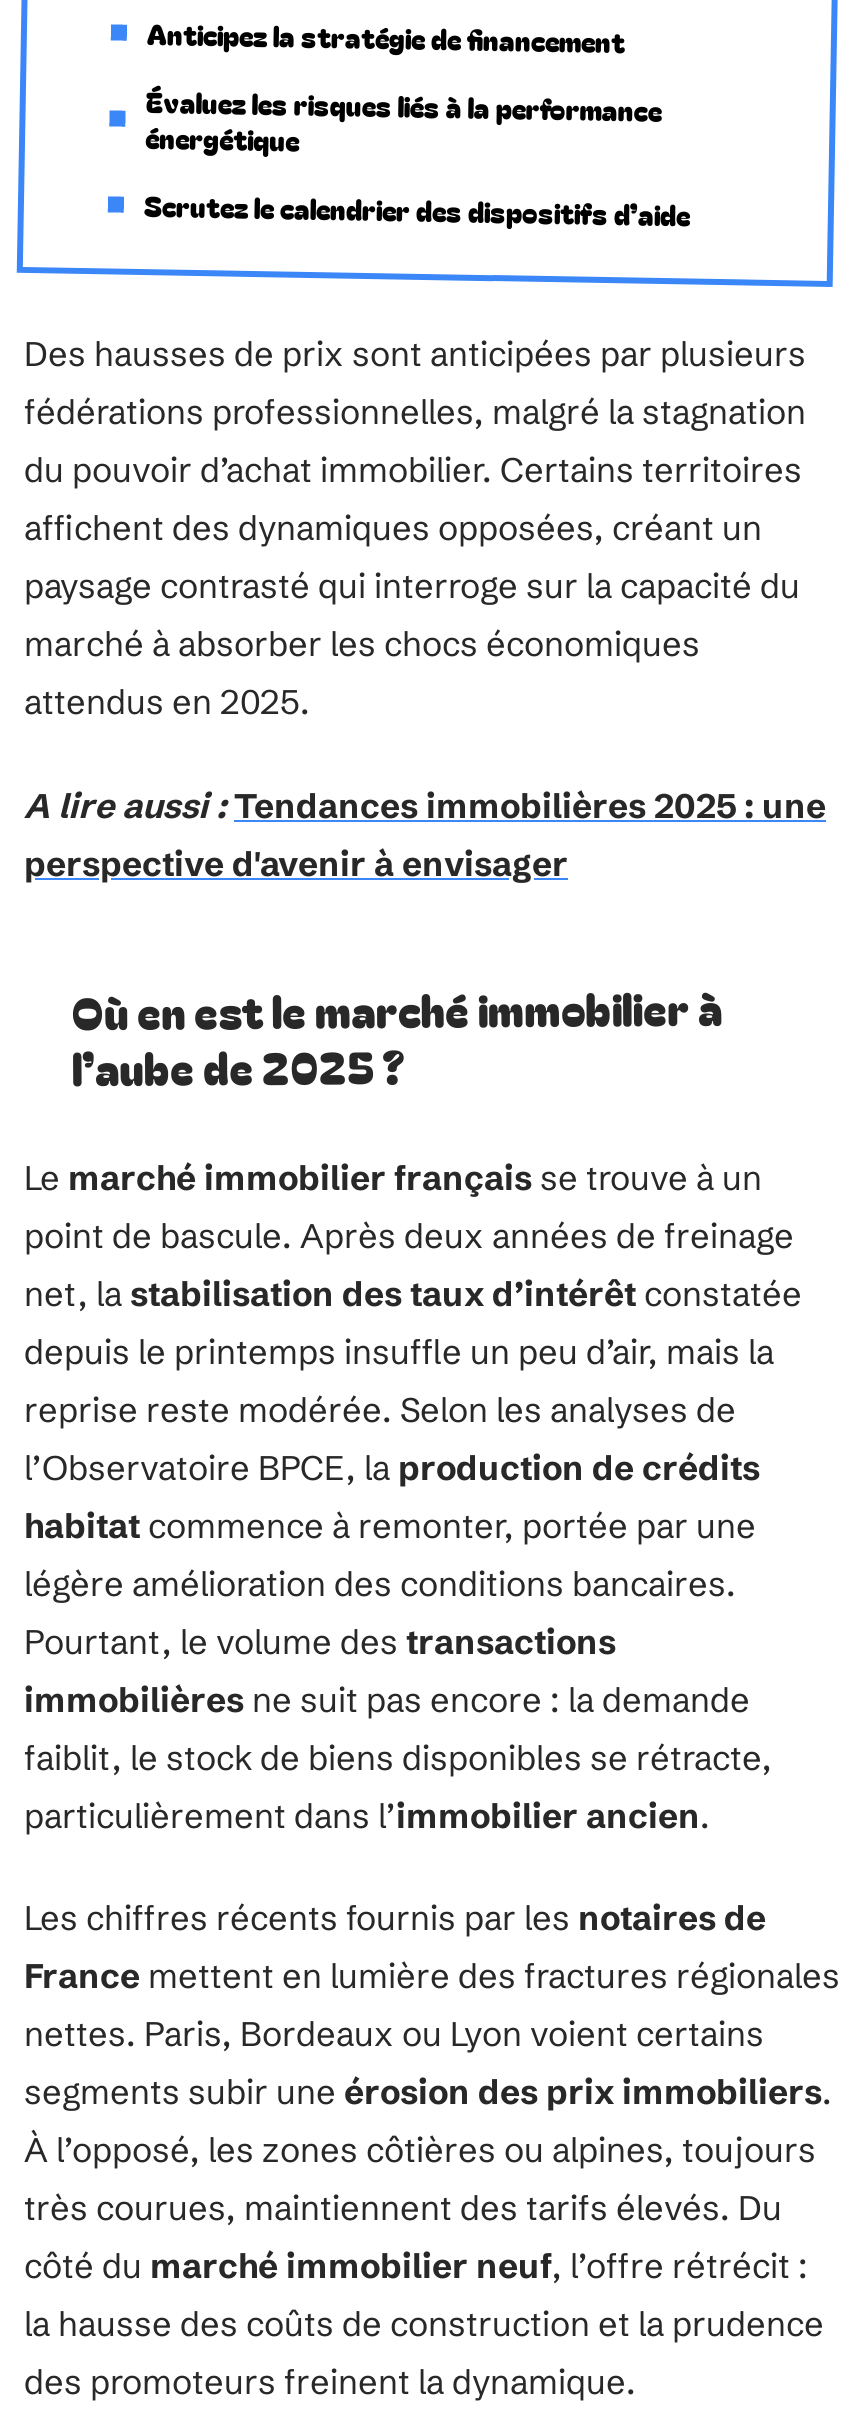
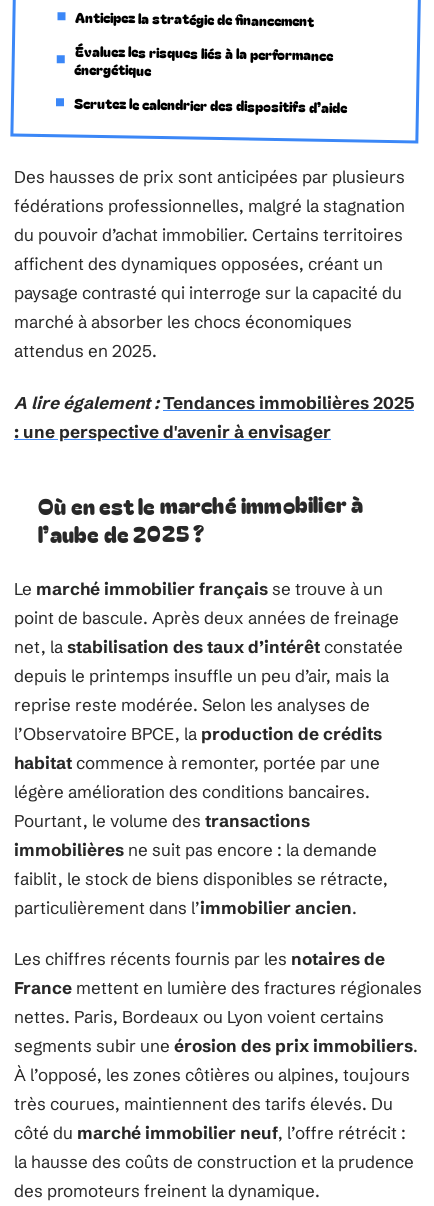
- A lire aussi : Tendances immobilières 2025 : une
- perspective d'avenir à envisager
+ A lire également : Tendances immobilières 2025
+ : une perspective d'avenir à envisager
